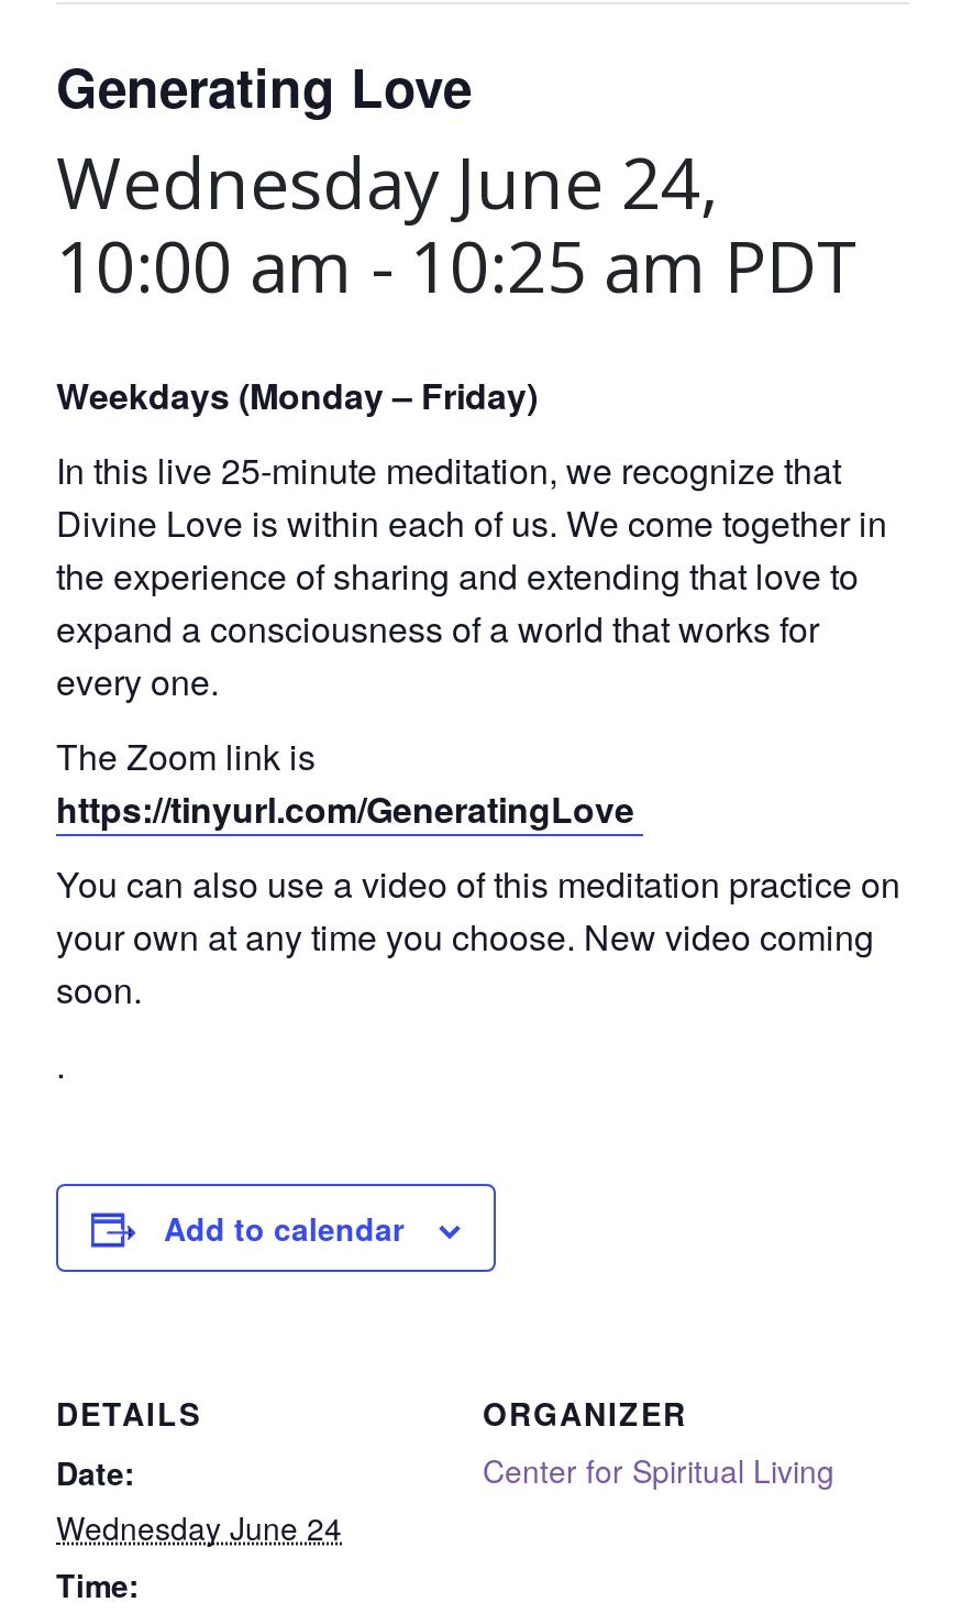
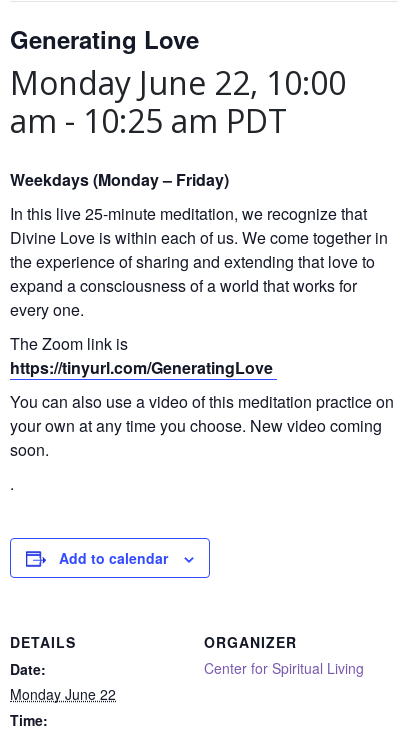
- Wednesday June 24,
- 10:00 am -10:25 am PDT
+ Monday June 22, 10:00
+ am -10:25 am PDT

- Wednesday June 24
+ Monday June 22
